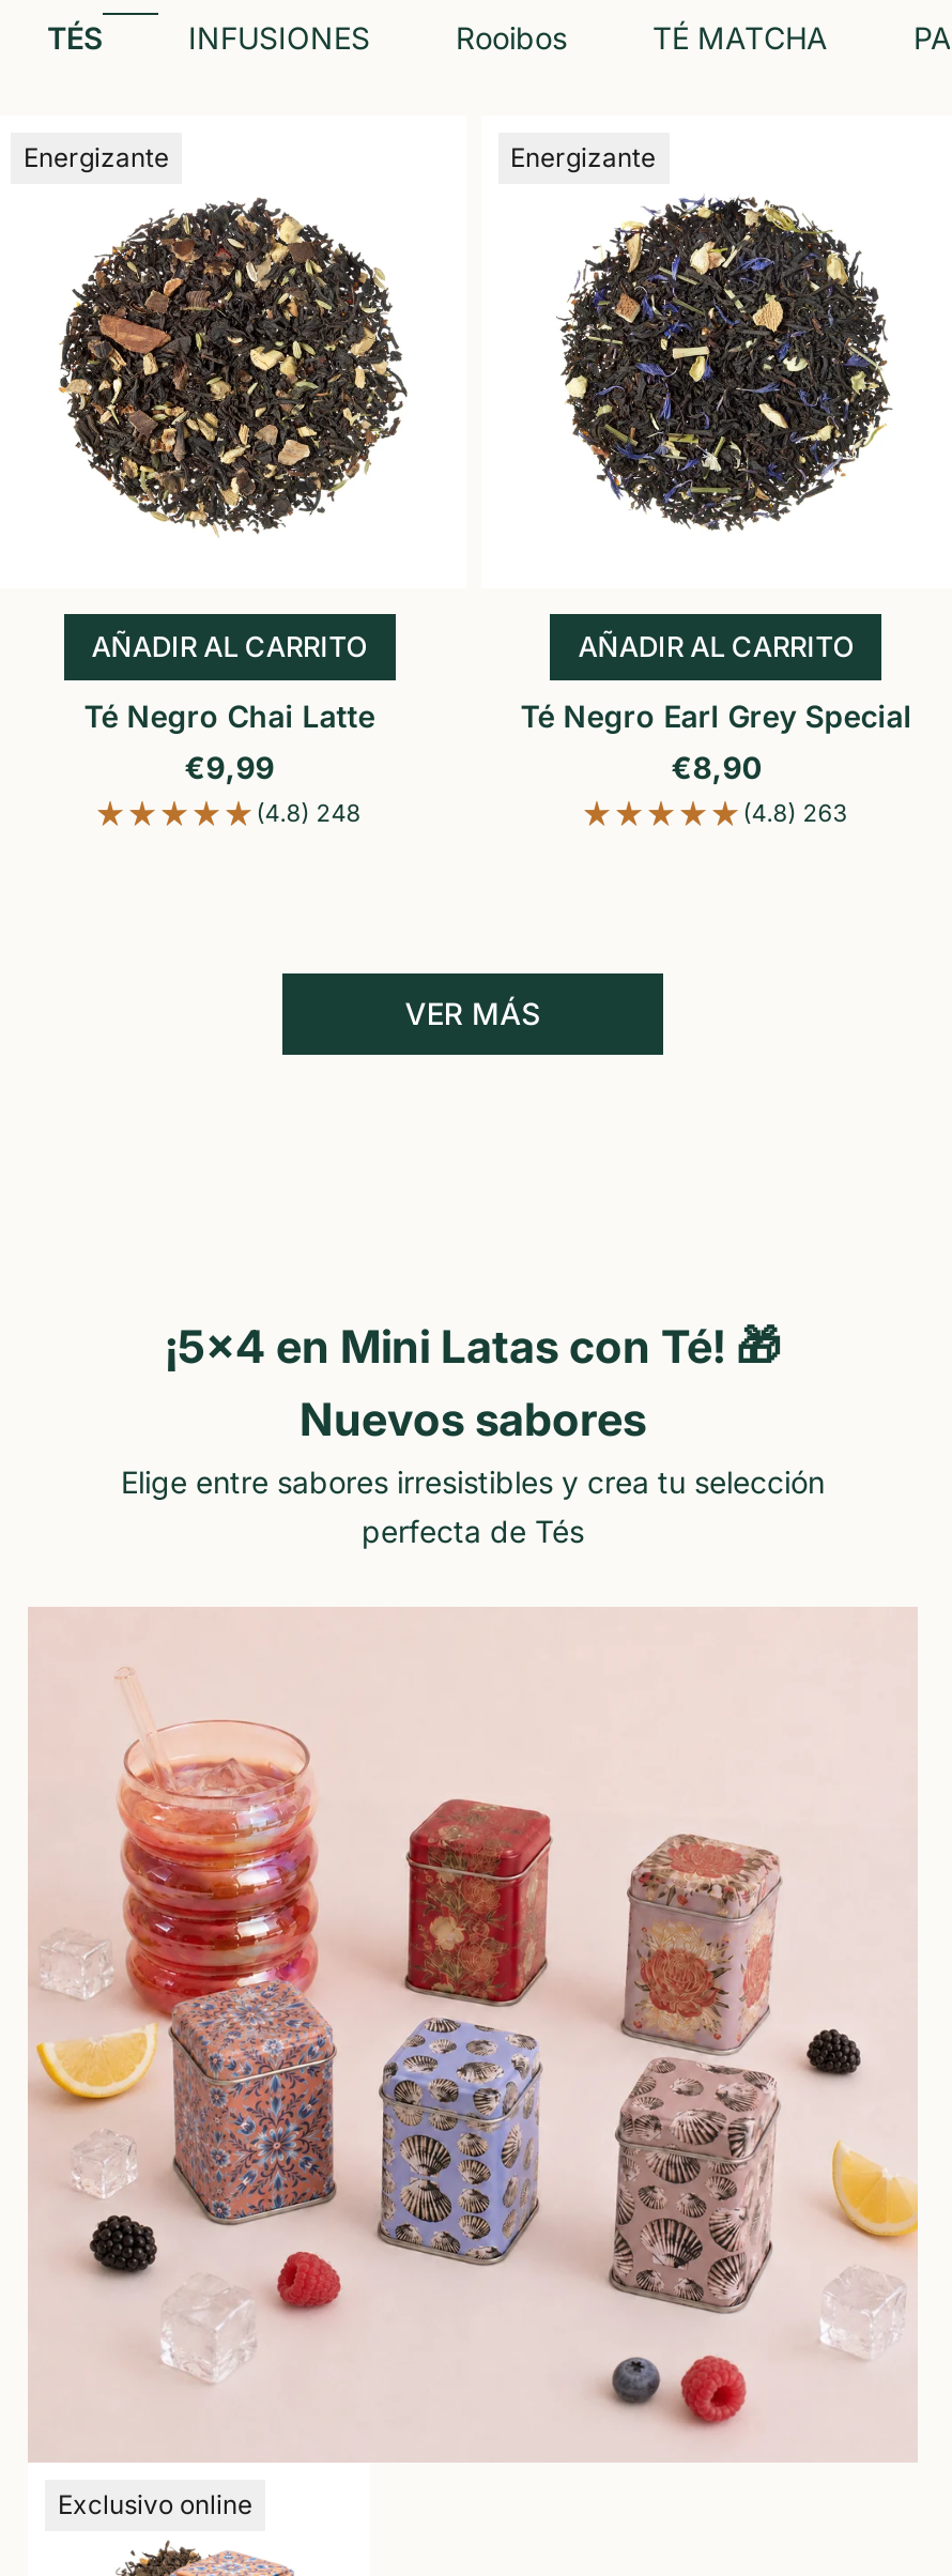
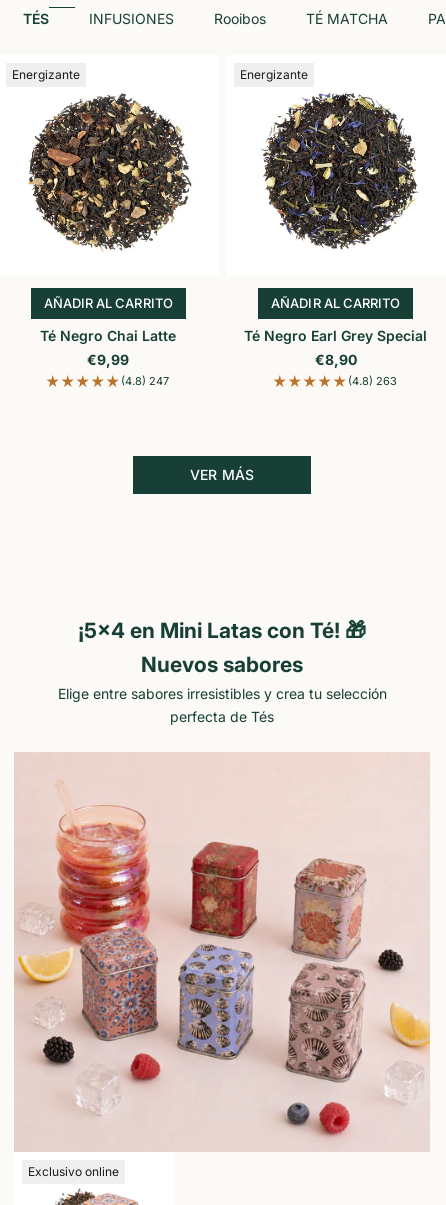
- (4.8) 248
+ (4.8) 247
